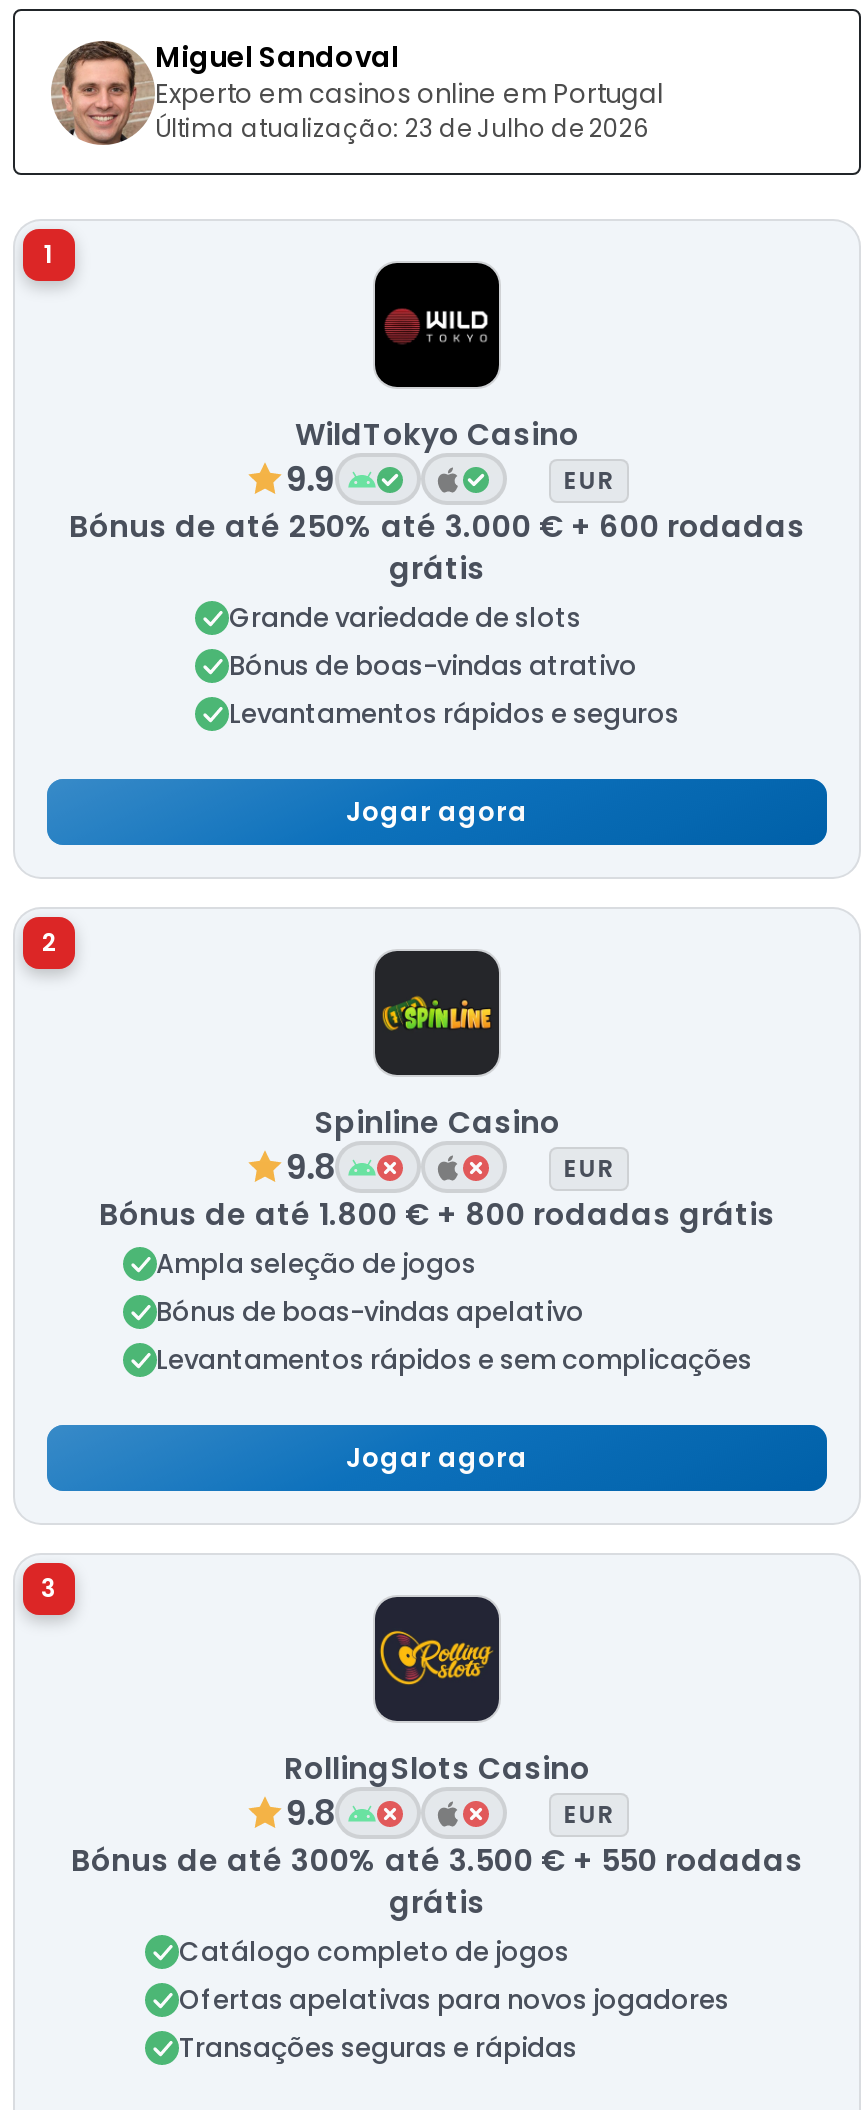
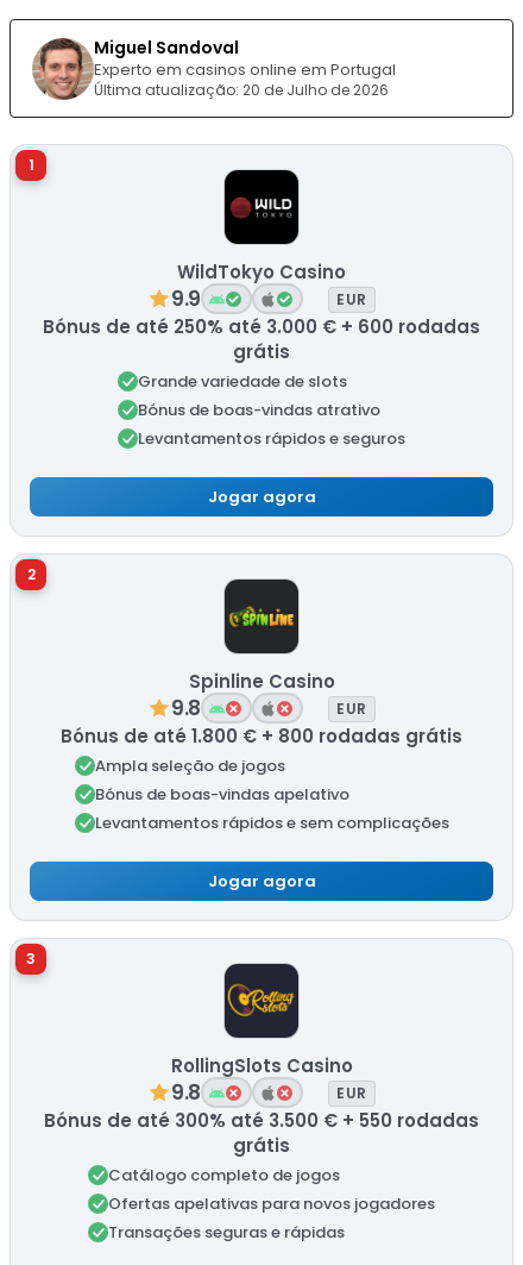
- Última atualização: 23 de Julho de 2026
+ Última atualização: 20 de Julho de 2026
